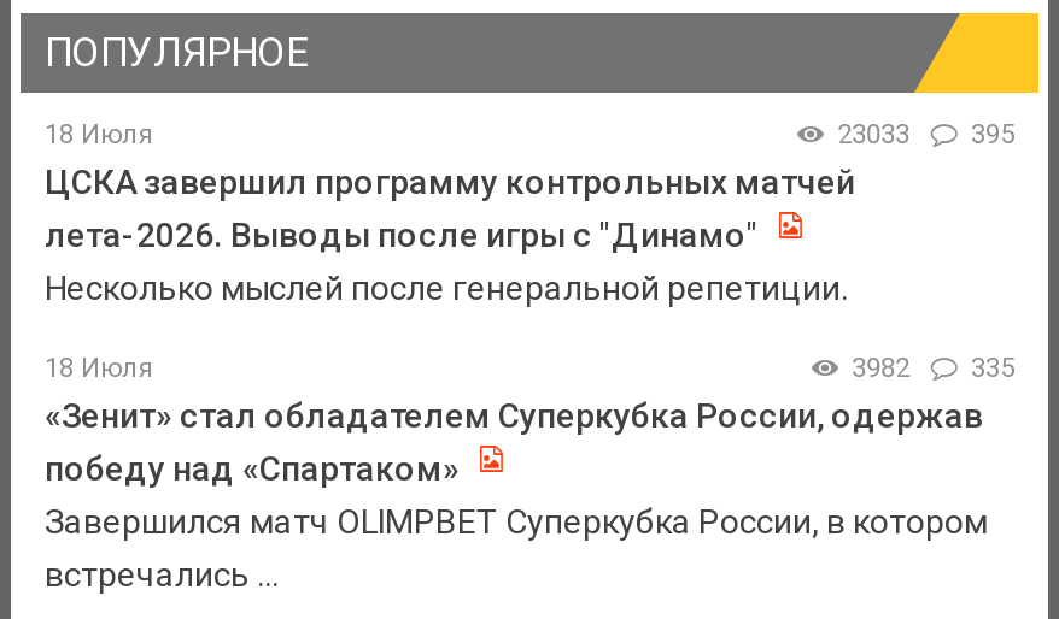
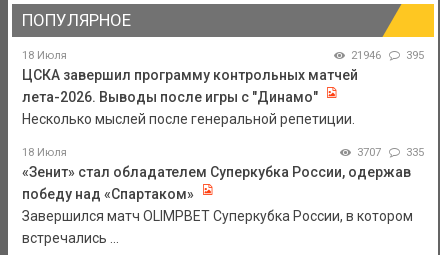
- 23033 395
+ 21946 395

- 3982 335
+ 3707 335
